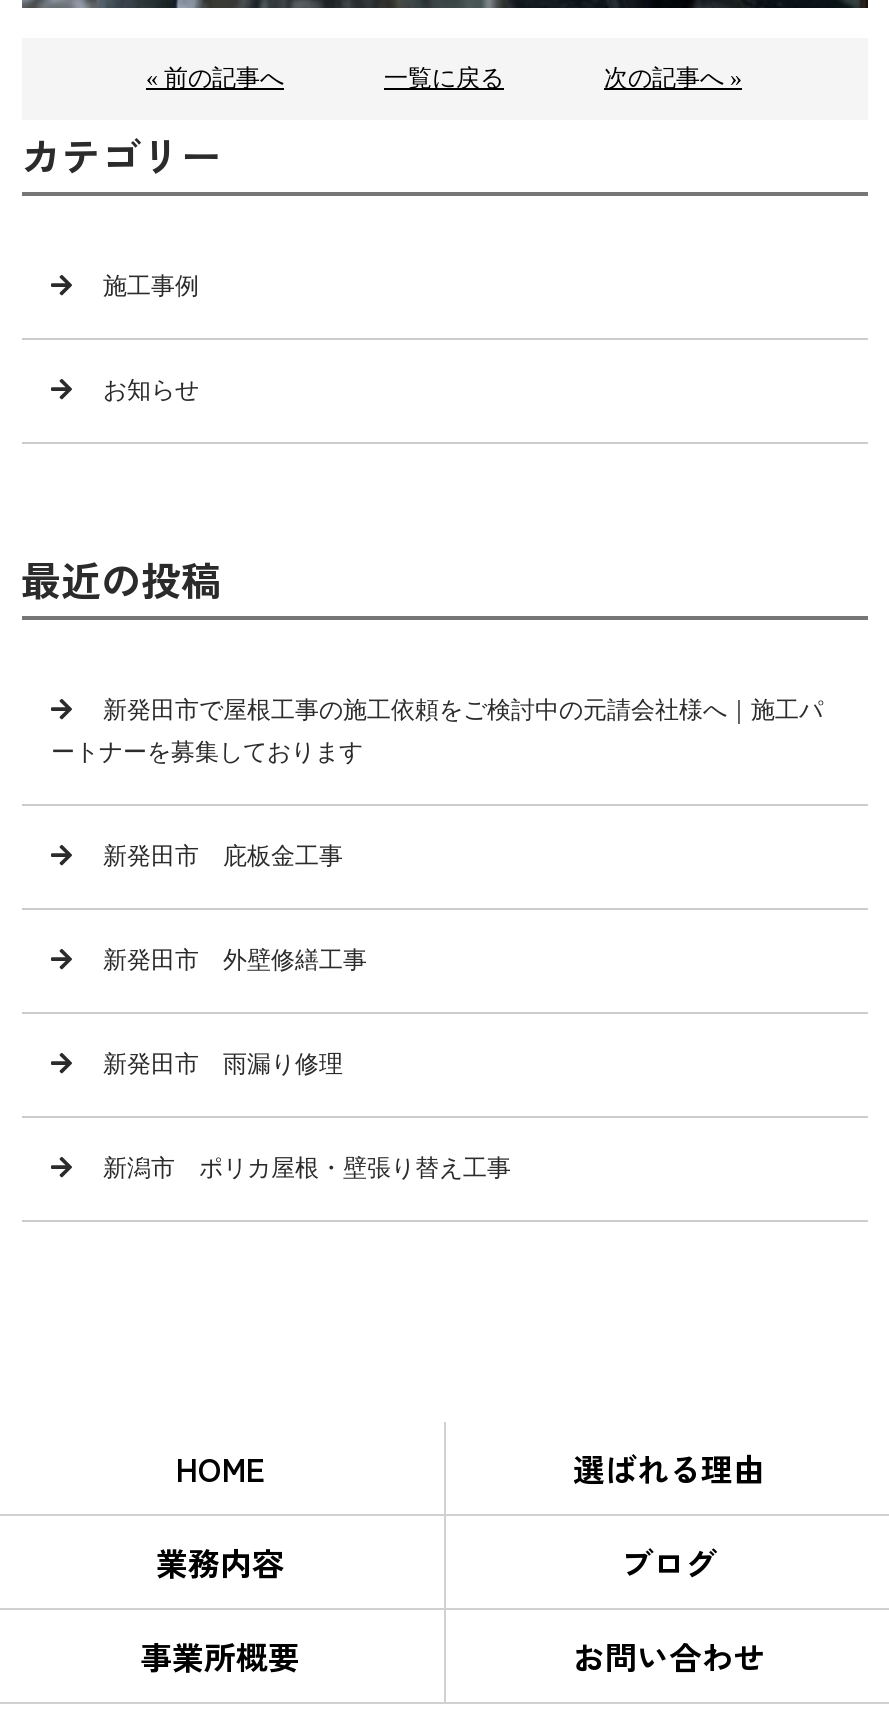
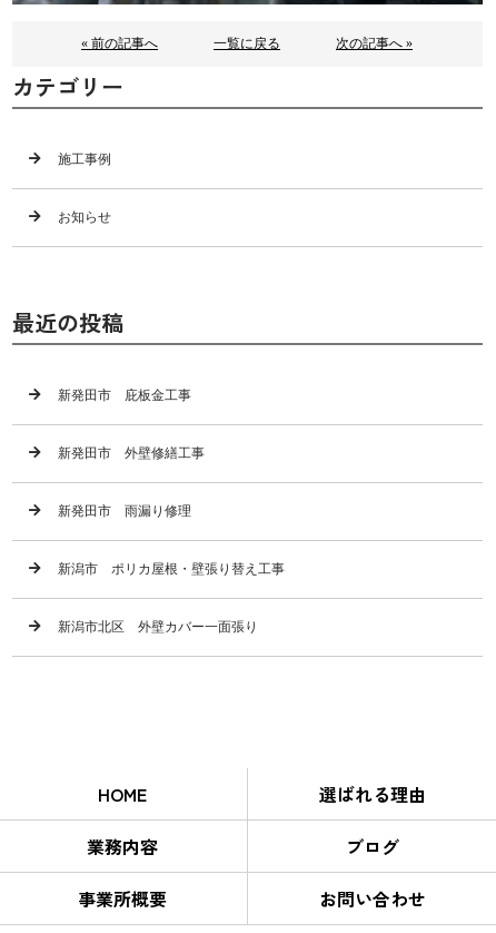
- 新発田市で屋根工事の施工依頼をご検討中の元請会社様へ｜施工パ
- ートナーを募集しております

moved up: 新発田市 庇板金工事 | 新発田市 外壁修繕工事 | 新発田市 雨漏り修理 | 新潟市 ポリカ屋根・壁張り替え工事

+ 新潟市北区 外壁カバー一面張り
